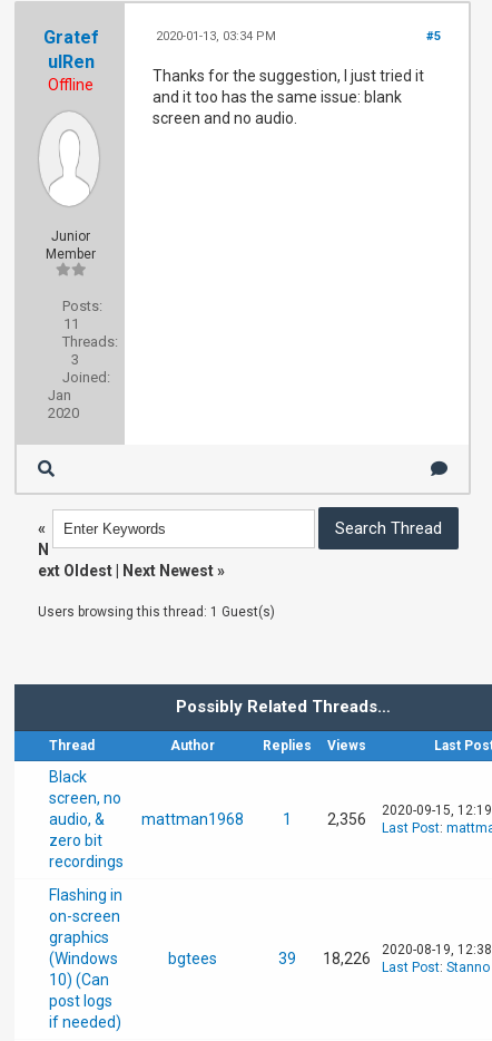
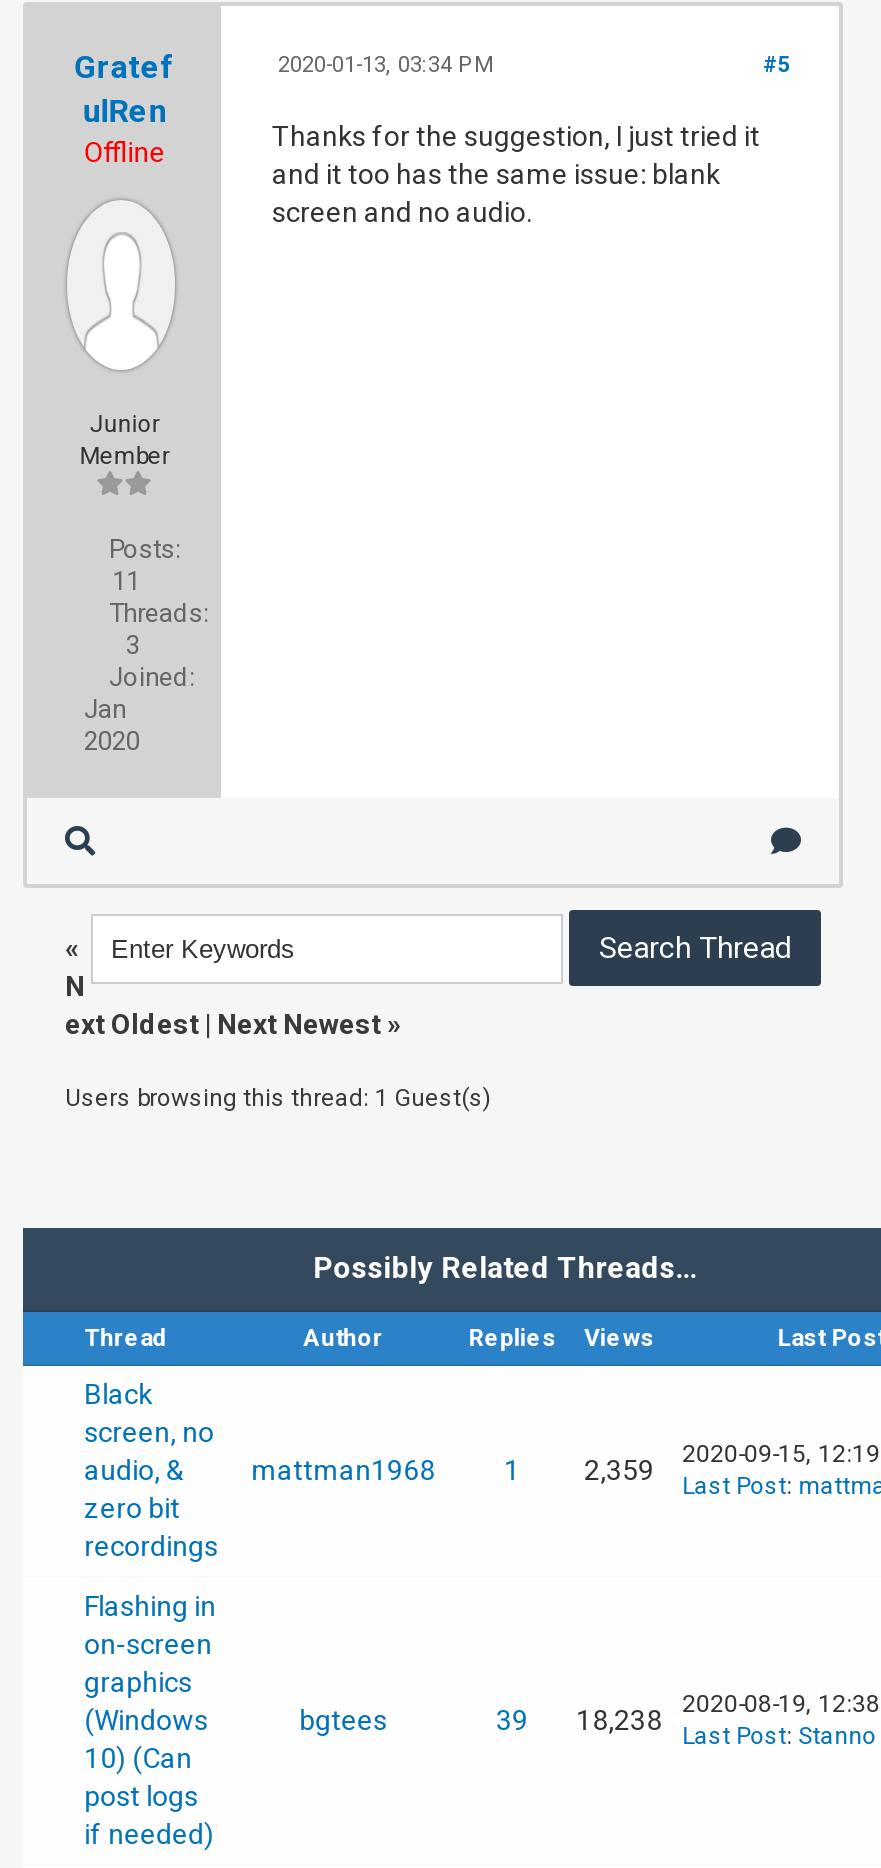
- 2,356
+ 2,359

- 18,226
+ 18,238
